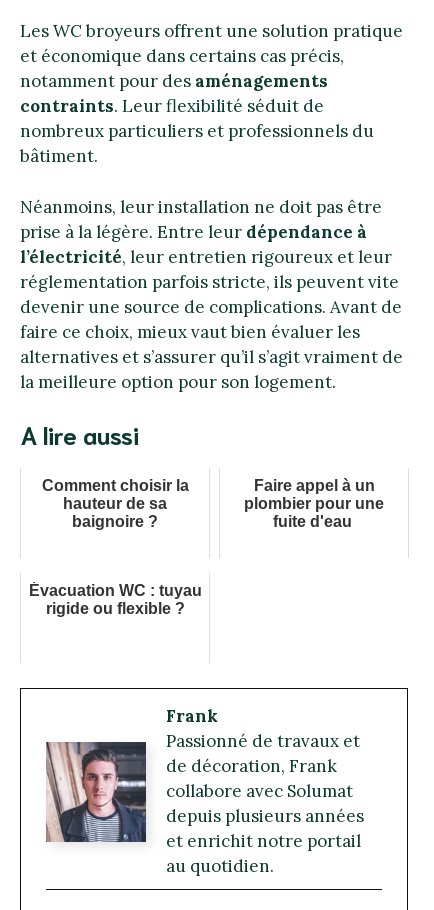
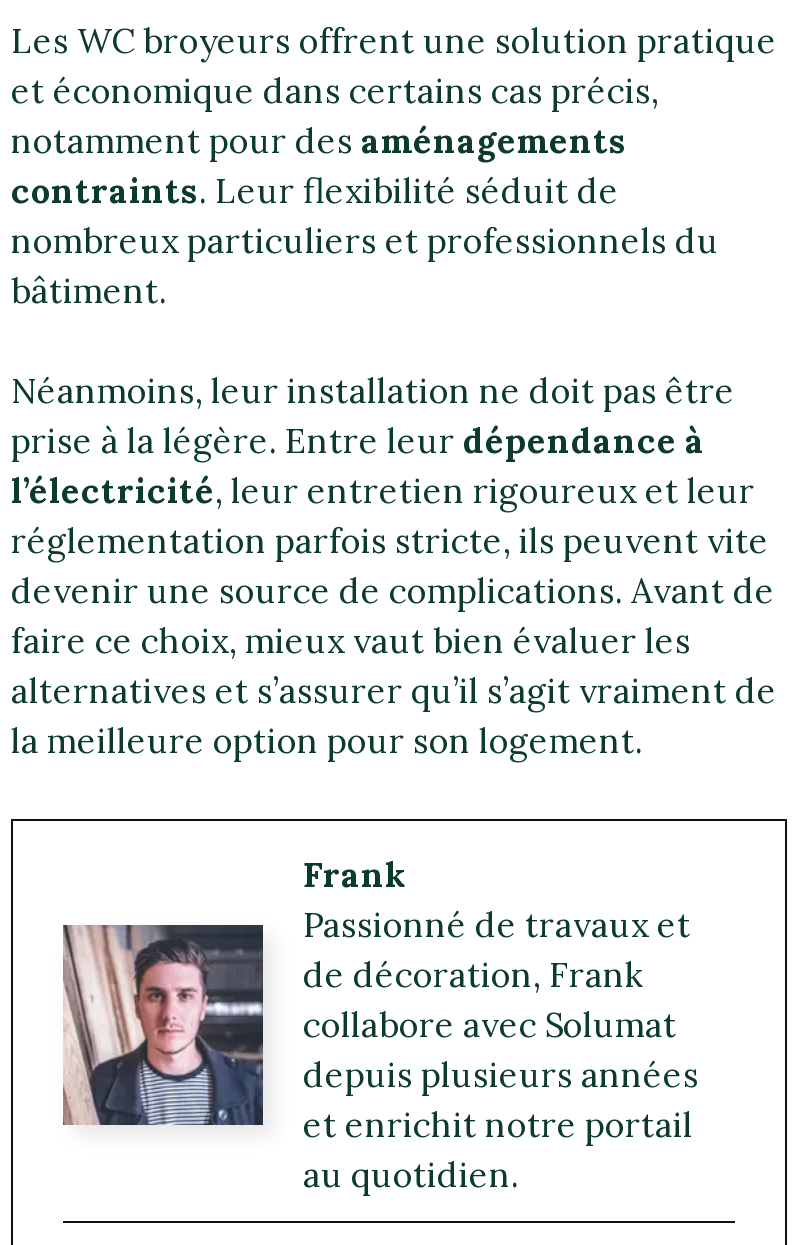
- A lire aussi
- Comment choisir la
- hauteur de sa
- baignoire ?

- Faire appel à un
- plombier pour une
- fuite d'eau

- Évacuation WC : tuyau
- rigide ou flexible ?
